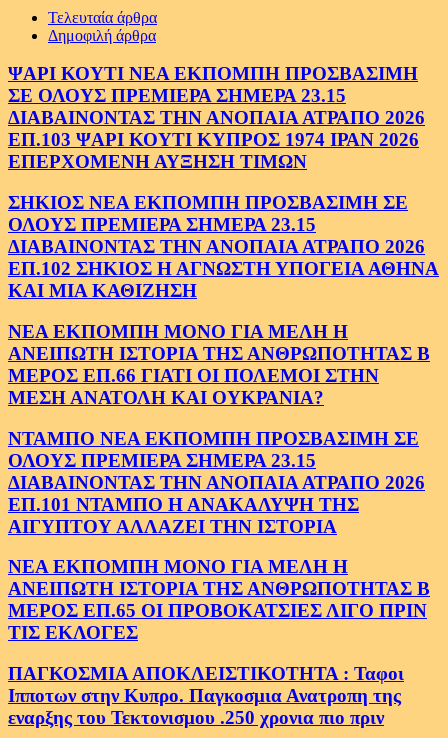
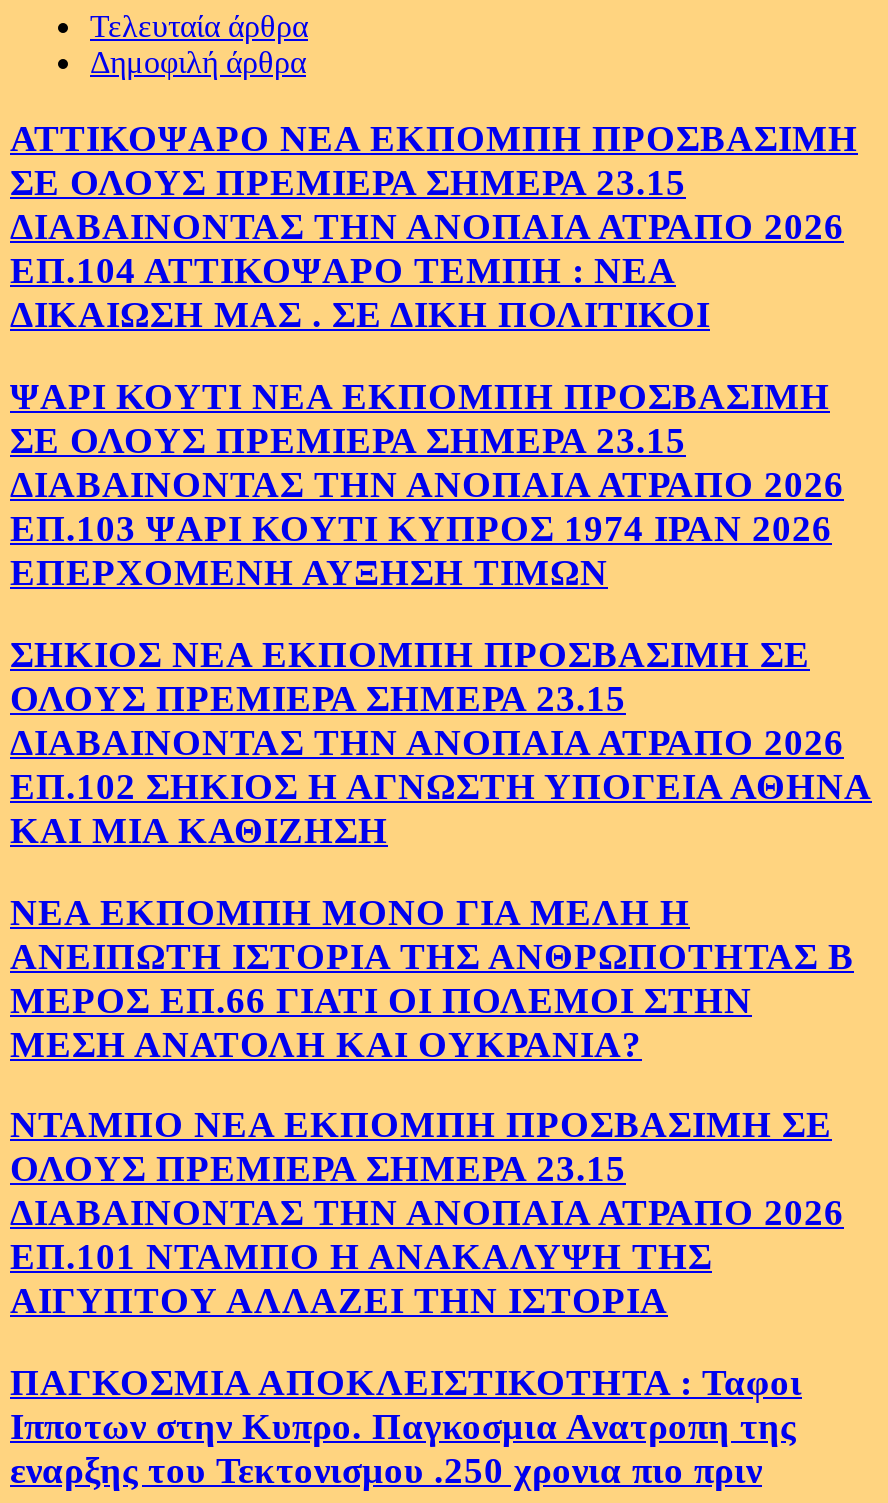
+ ΑΤΤΙΚΟΨΑΡΟ ΝΕΑ ΕΚΠΟΜΠΗ ΠΡΟΣΒΑΣΙΜΗ
+ ΣΕ ΟΛΟΥΣ ΠΡΕΜΙΕΡΑ ΣΗΜΕΡΑ 23.15
+ ΔΙΑΒΑΙΝΟΝΤΑΣ ΤΗΝ ΑΝΟΠΑΙΑ ΑΤΡΑΠΟ 2026
+ ΕΠ.104 ΑΤΤΙΚΟΨΑΡΟ ΤΕΜΠΗ : ΝΕΑ
+ ΔΙΚΑΙΩΣΗ ΜΑΣ . ΣΕ ΔΙΚΗ ΠΟΛΙΤΙΚΟΙ

moved down: ΨΑΡΙ ΚΟΥΤΙ ΝΕΑ ΕΚΠΟΜΠΗ ΠΡΟΣΒΑΣΙΜΗ | ΣΕ ΟΛΟΥΣ ΠΡΕΜΙΕΡΑ ΣΗΜΕΡΑ 23.15 | ΔΙΑΒΑΙΝΟΝΤΑΣ ΤΗΝ ΑΝΟΠΑΙΑ ΑΤΡΑΠΟ 2026 | ... | ΕΠ.101 ΝΤΑΜΠΟ Η ΑΝΑΚΑΛΥΨΗ ΤΗΣ | ΑΙΓΥΠΤΟΥ ΑΛΛΑΖΕΙ ΤΗΝ ΙΣΤΟΡΙΑ

- ΝΕΑ ΕΚΠΟΜΠΗ ΜΟΝΟ ΓΙΑ ΜΕΛΗ Η
- ΑΝΕΙΠΩΤΗ ΙΣΤΟΡΙΑ ΤΗΣ ΑΝΘΡΩΠΟΤΗΤΑΣ Β
- ΜΕΡΟΣ ΕΠ.65 ΟΙ ΠΡΟΒΟΚΑΤΣΙΕΣ ΛΙΓΟ ΠΡΙΝ
- ΤΙΣ ΕΚΛΟΓΕΣ
